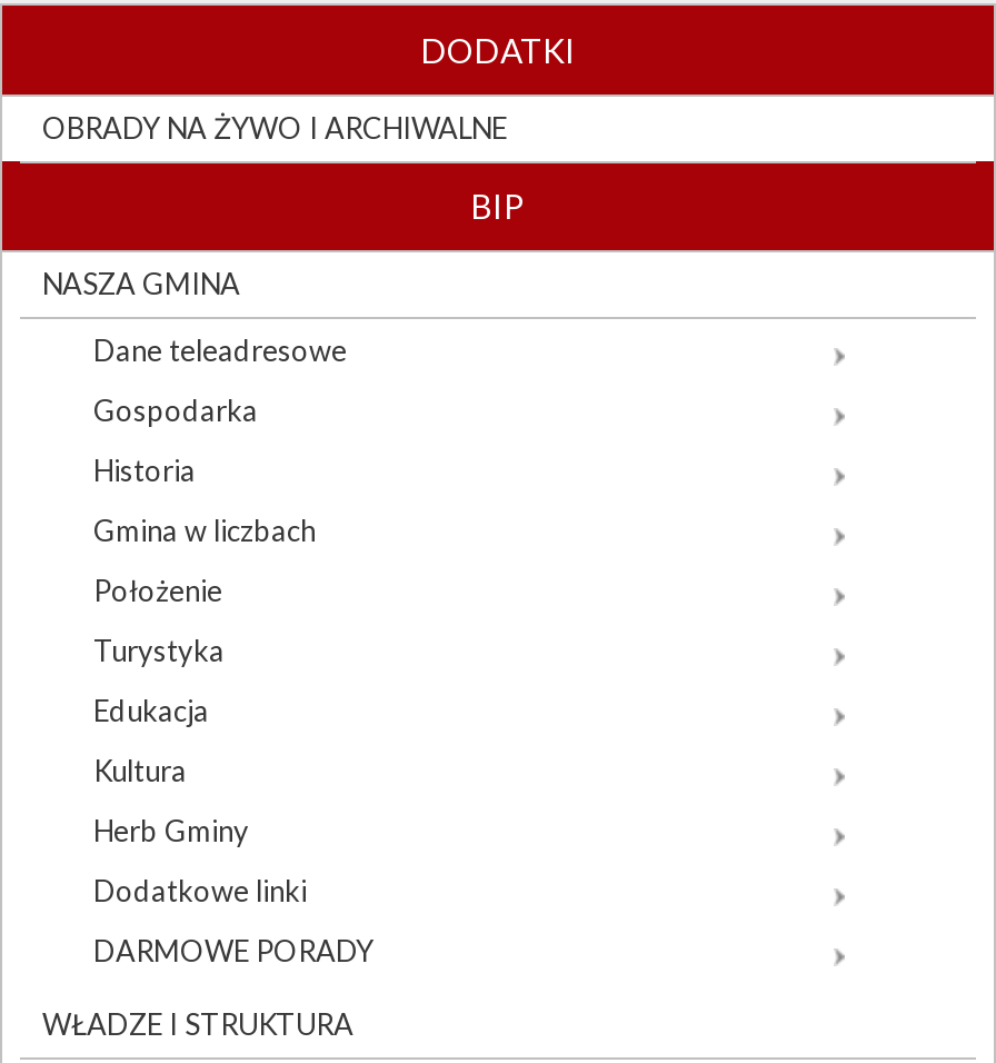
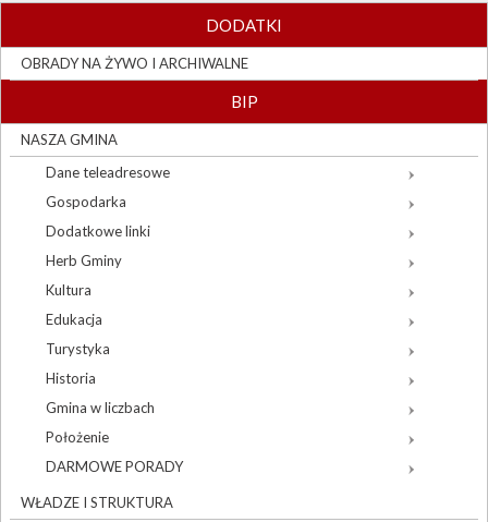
moved down: Historia | Gmina w liczbach | Położenie

moved up: Dodatkowe linki | Herb Gminy | Kultura | Edukacja | Turystyka
